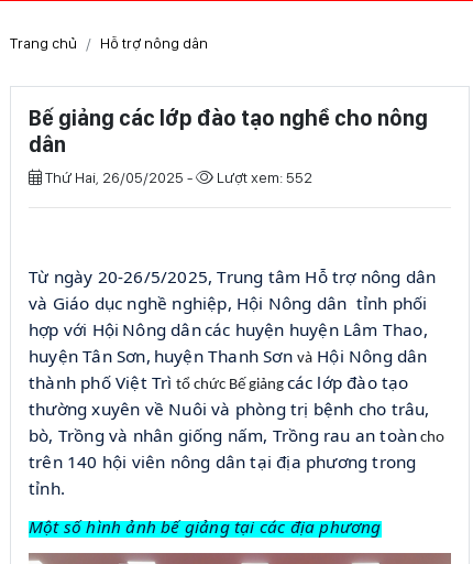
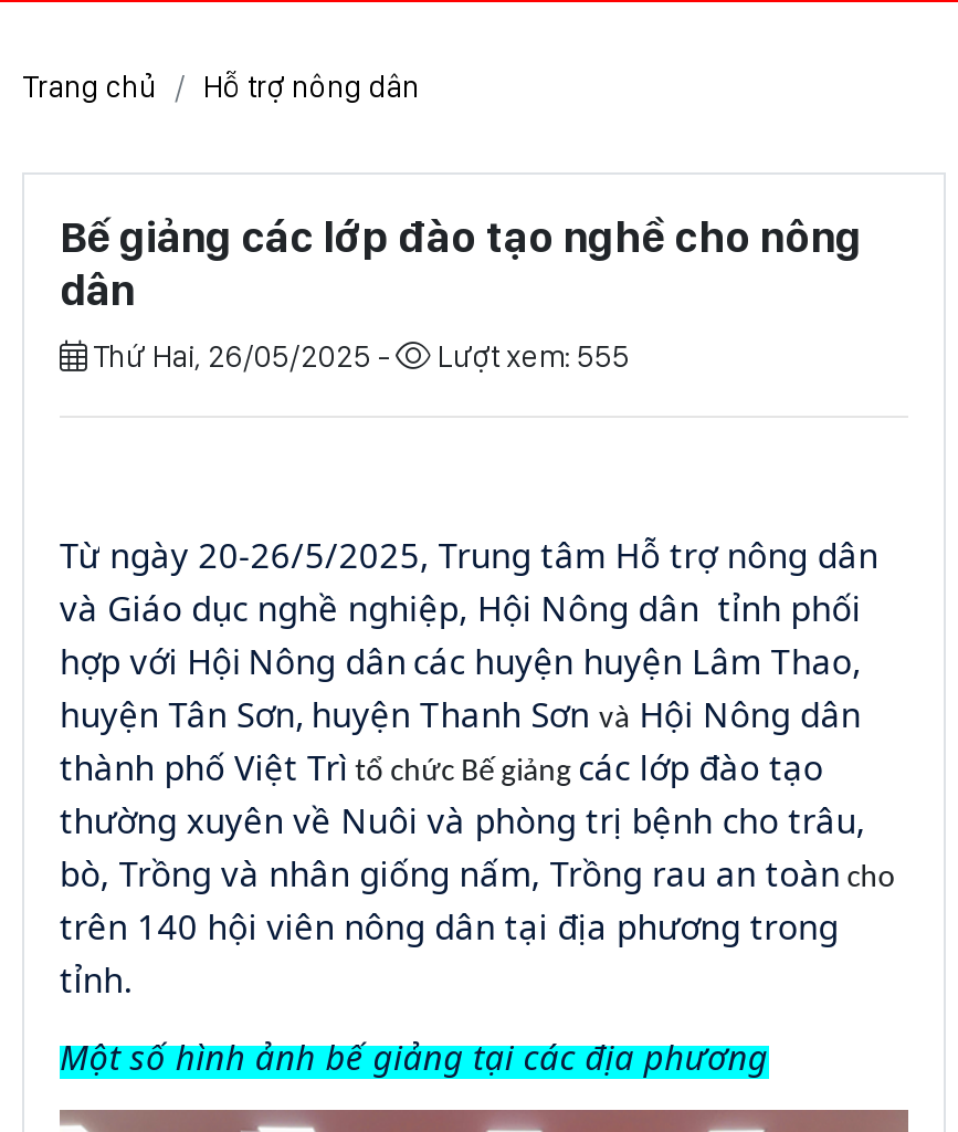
- Thứ Hai, 26/05/2025 - Lượt xem: 552
+ Thứ Hai, 26/05/2025 - Lượt xem: 555
